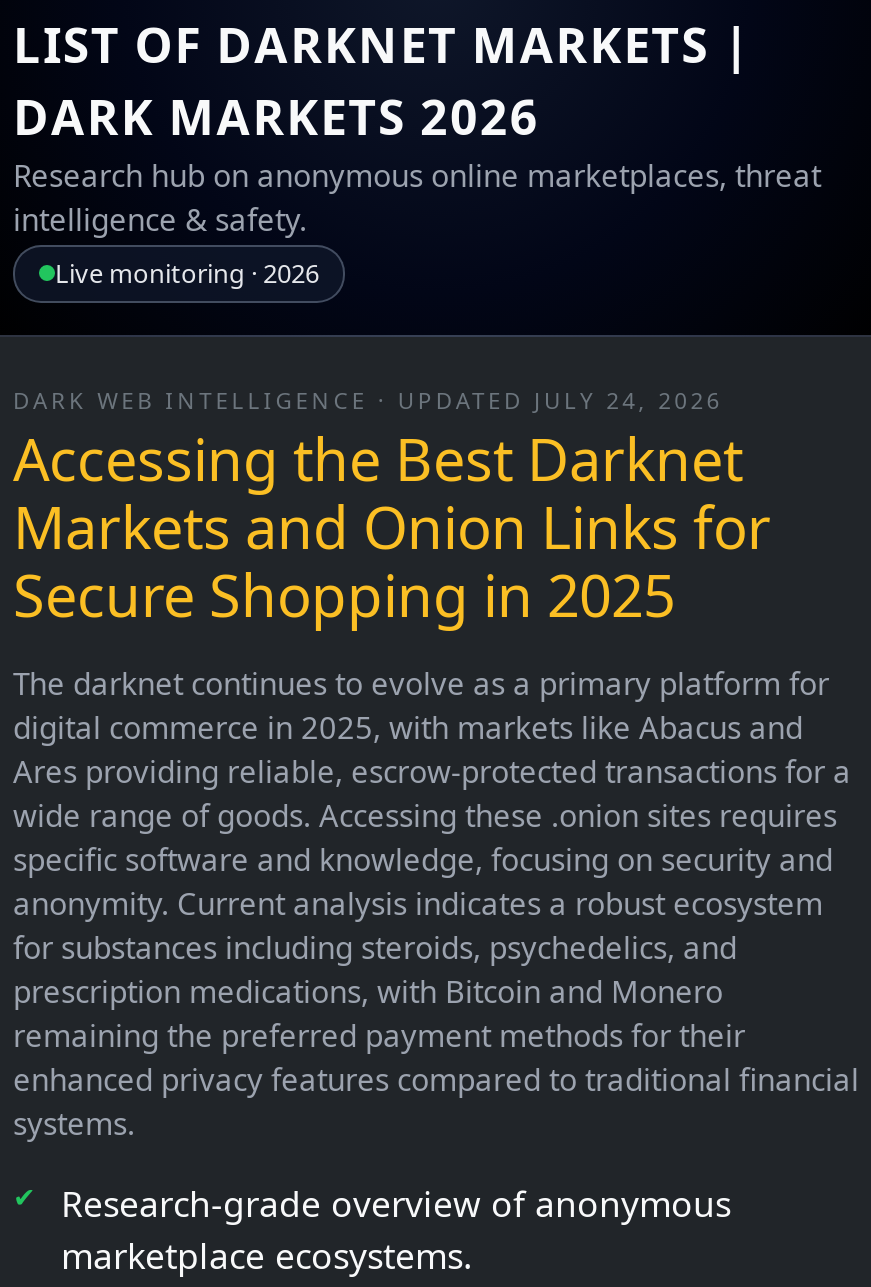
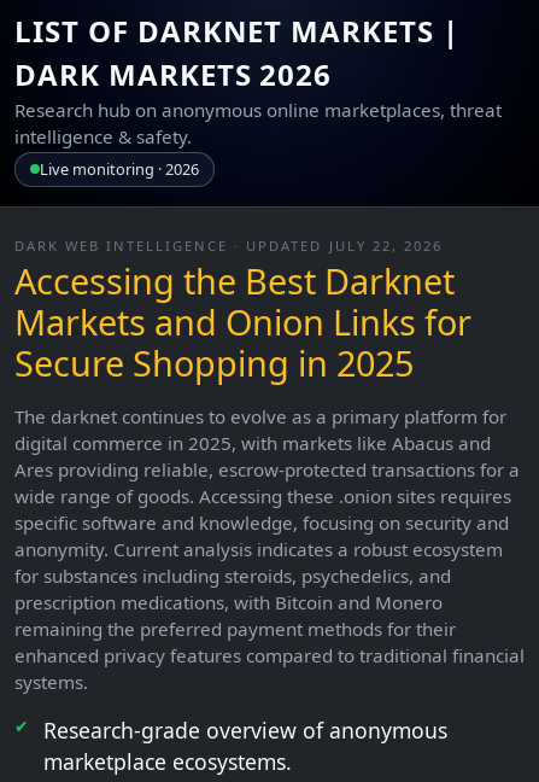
- DARK WEB INTELLIGENCE · UPDATED JULY 24, 2026
+ DARK WEB INTELLIGENCE · UPDATED JULY 22, 2026
